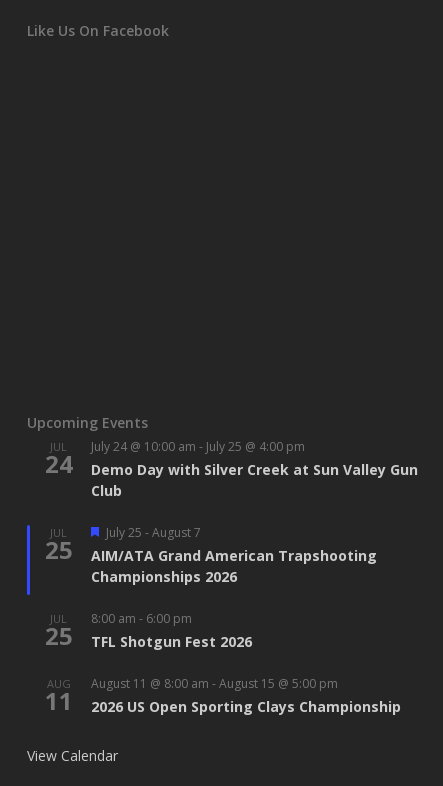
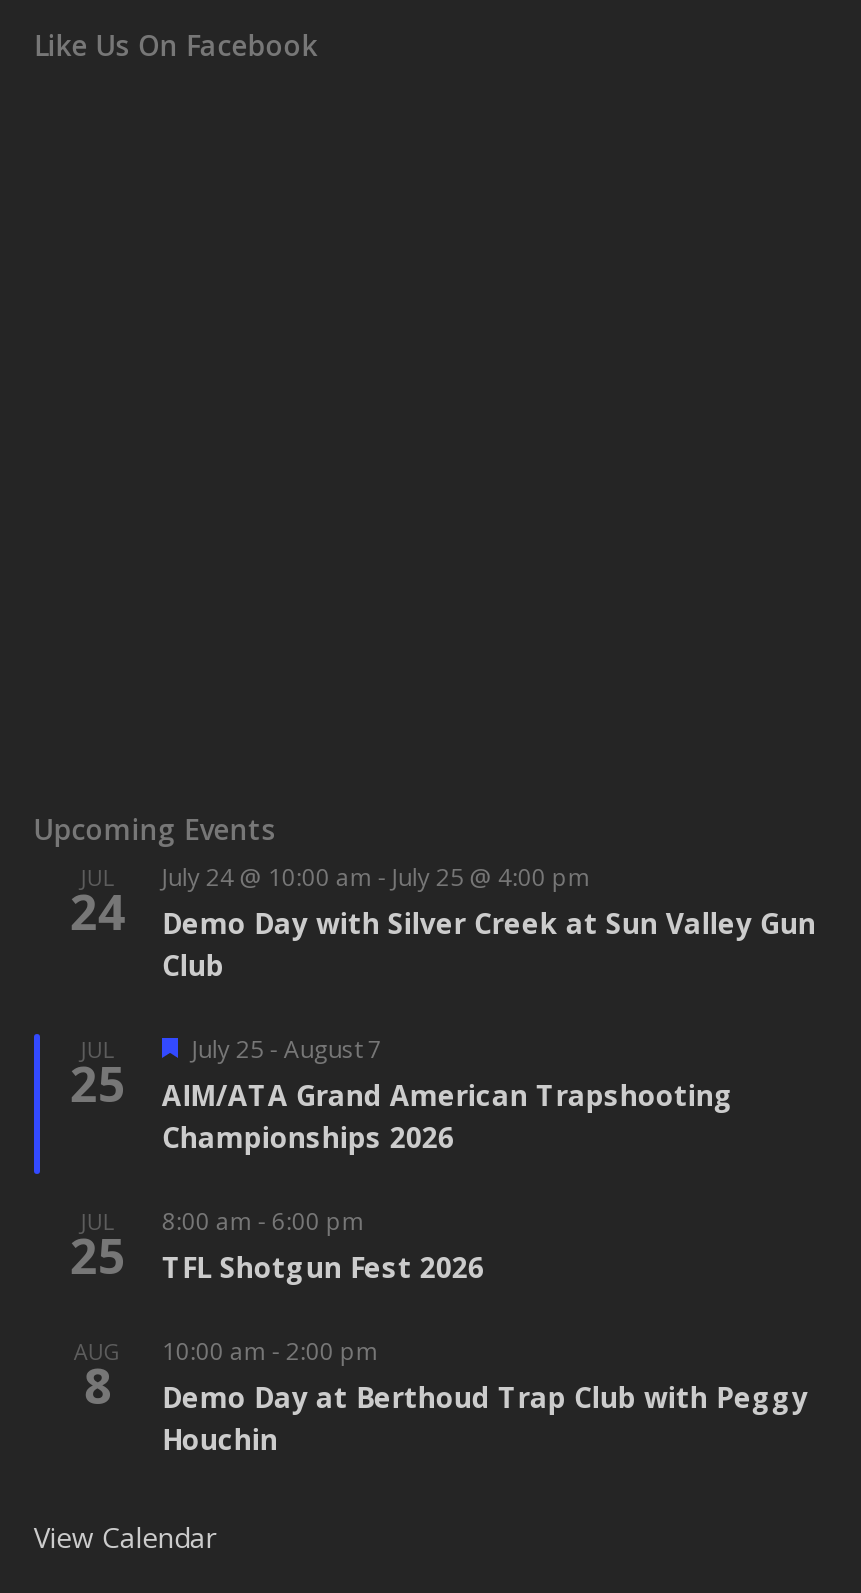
- August 11 @ 8:00 am - August 15 @ 5:00 pm
- 2026 US Open Sporting Clays Championship
+ 10:00 am - 2:00 pm
+ Demo Day at Berthoud Trap Club with Peggy
+ Houchin

- 11
+ 8
